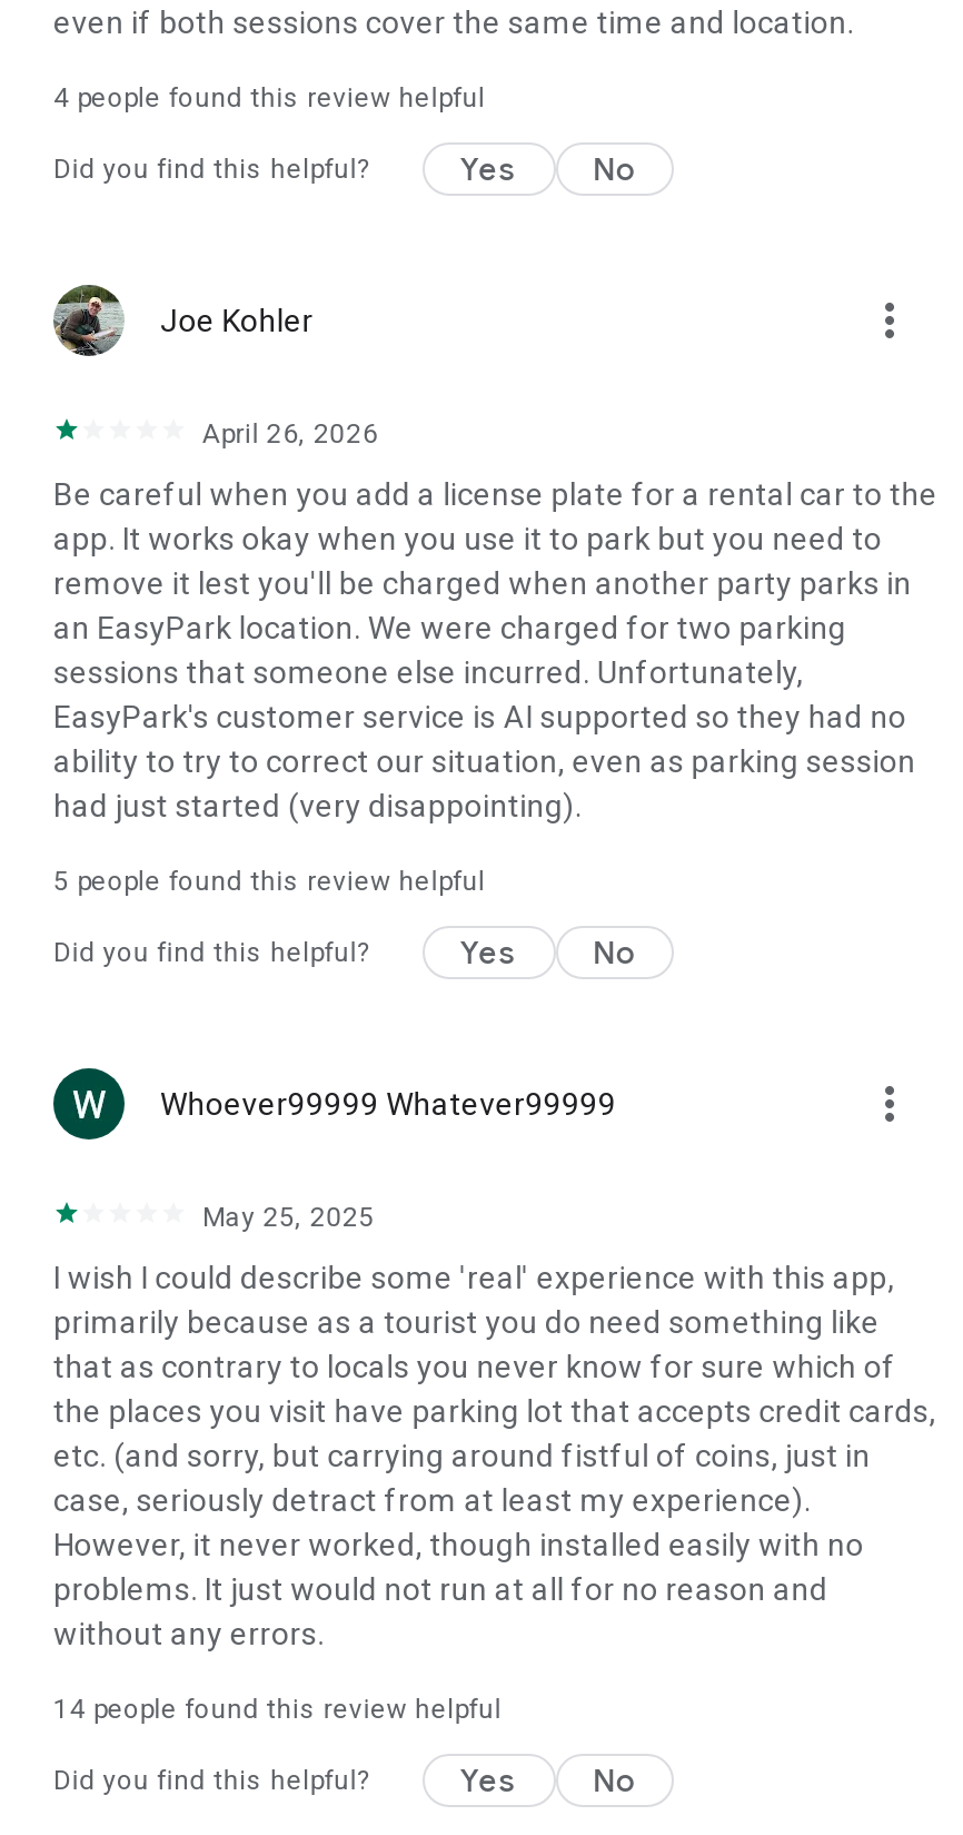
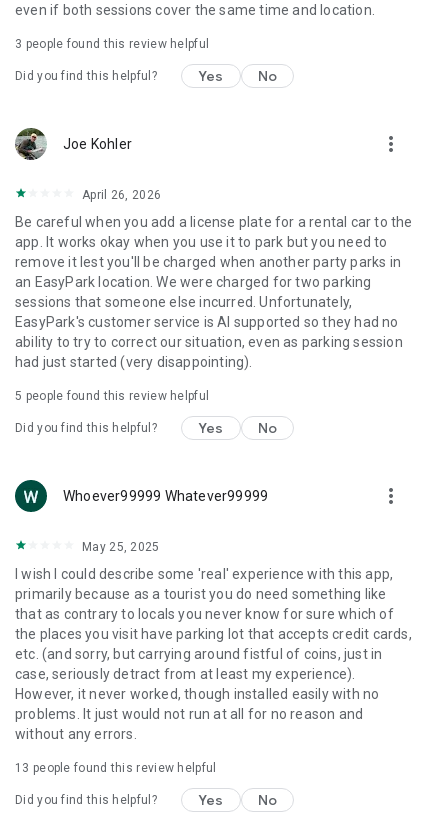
- 4 people found this review helpful
+ 3 people found this review helpful

- 14 people found this review helpful
+ 13 people found this review helpful
